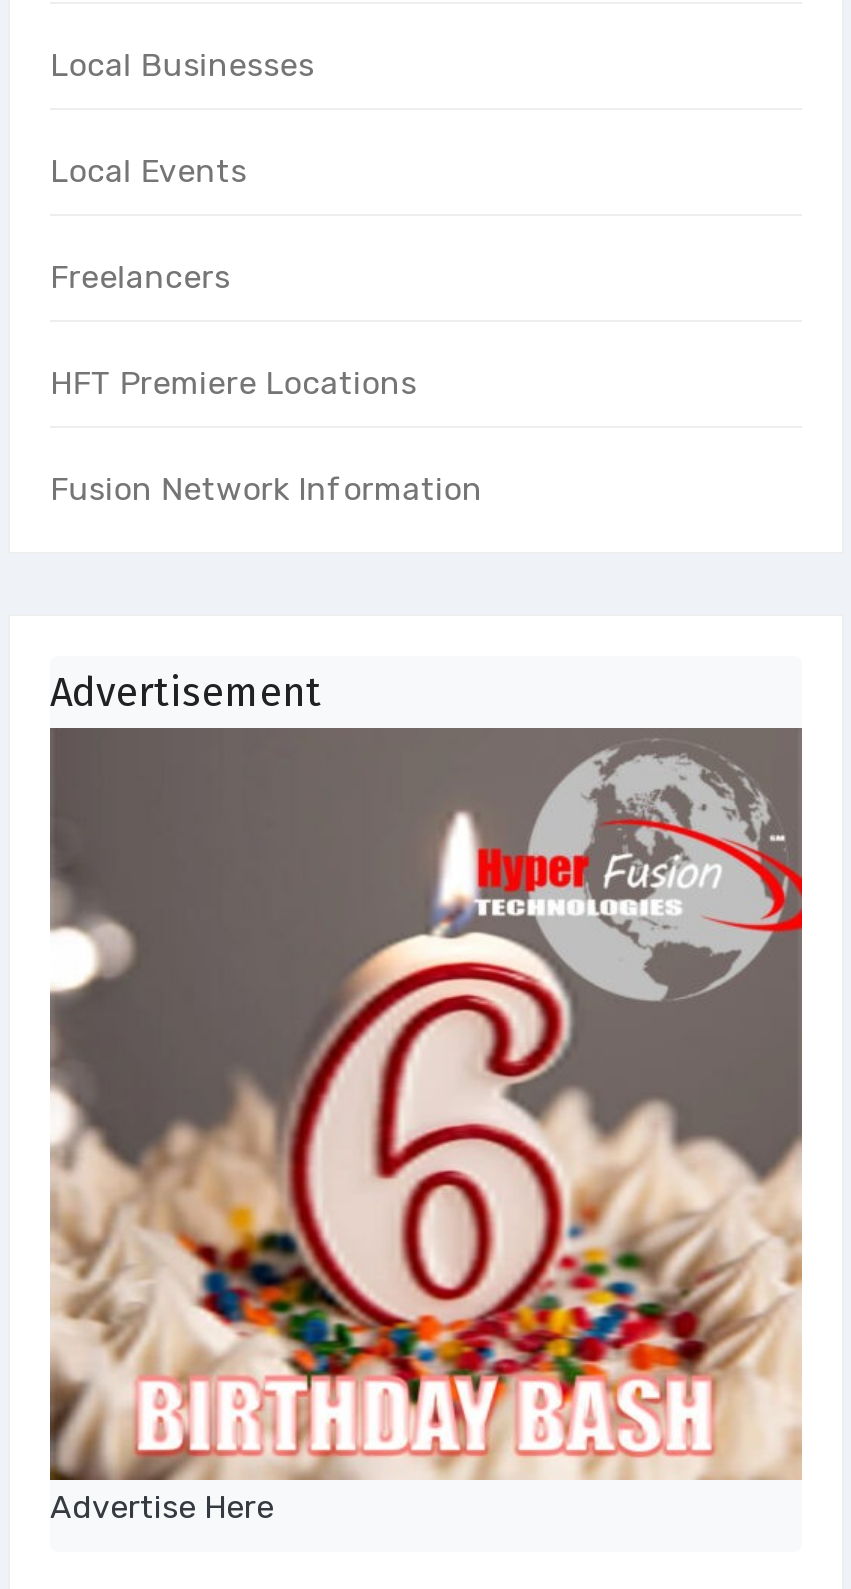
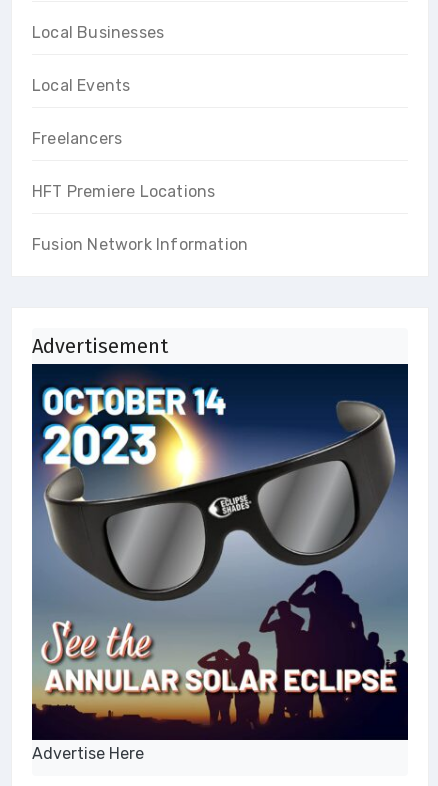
- [image]
+ [image]
